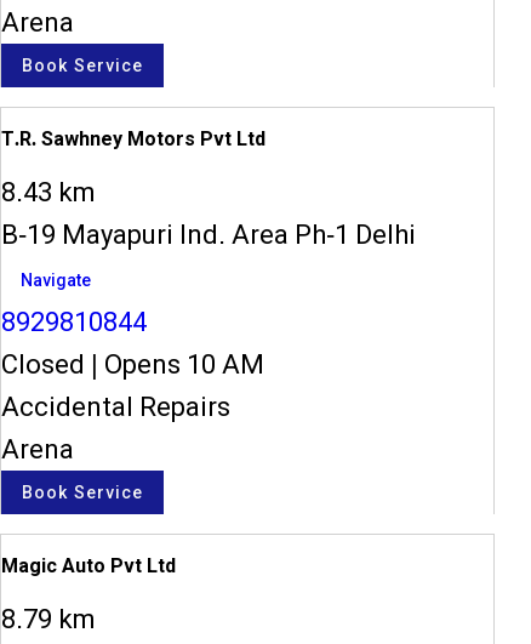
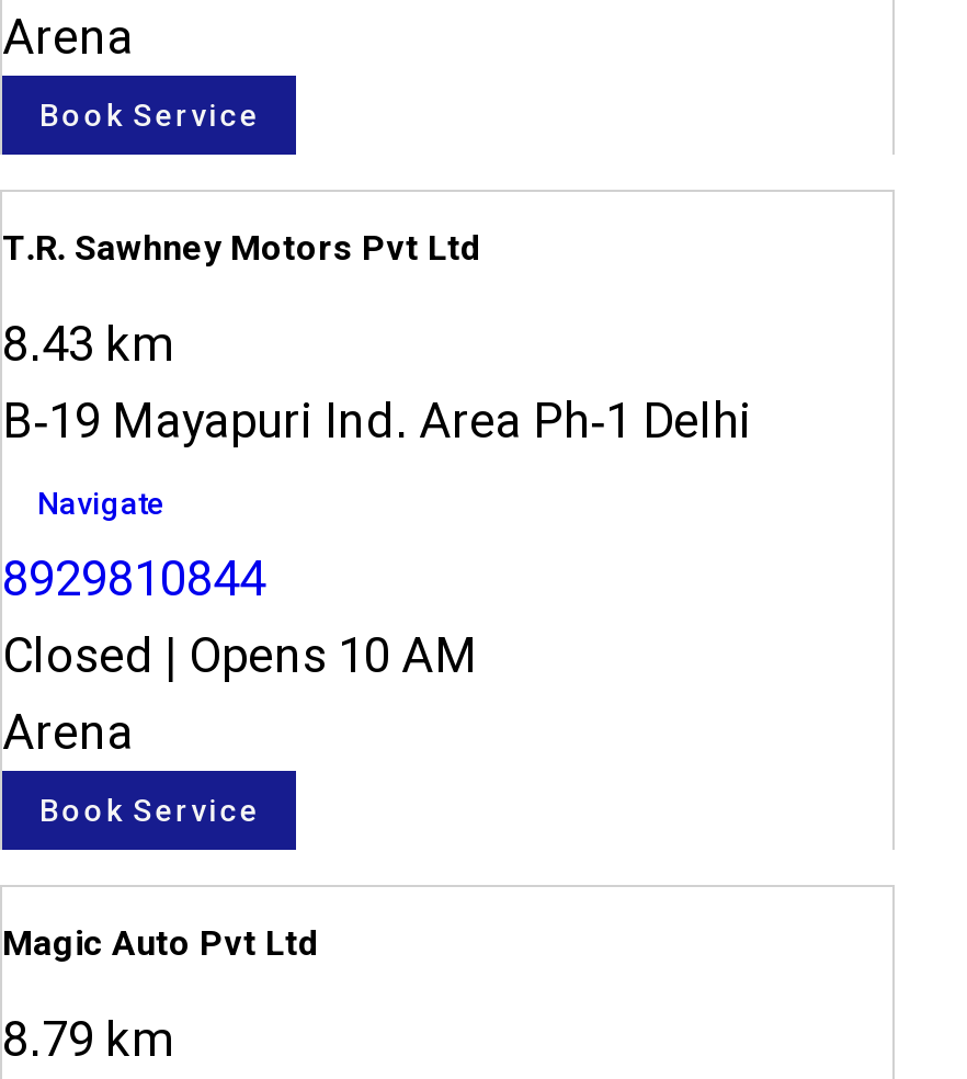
- Accidental Repairs
